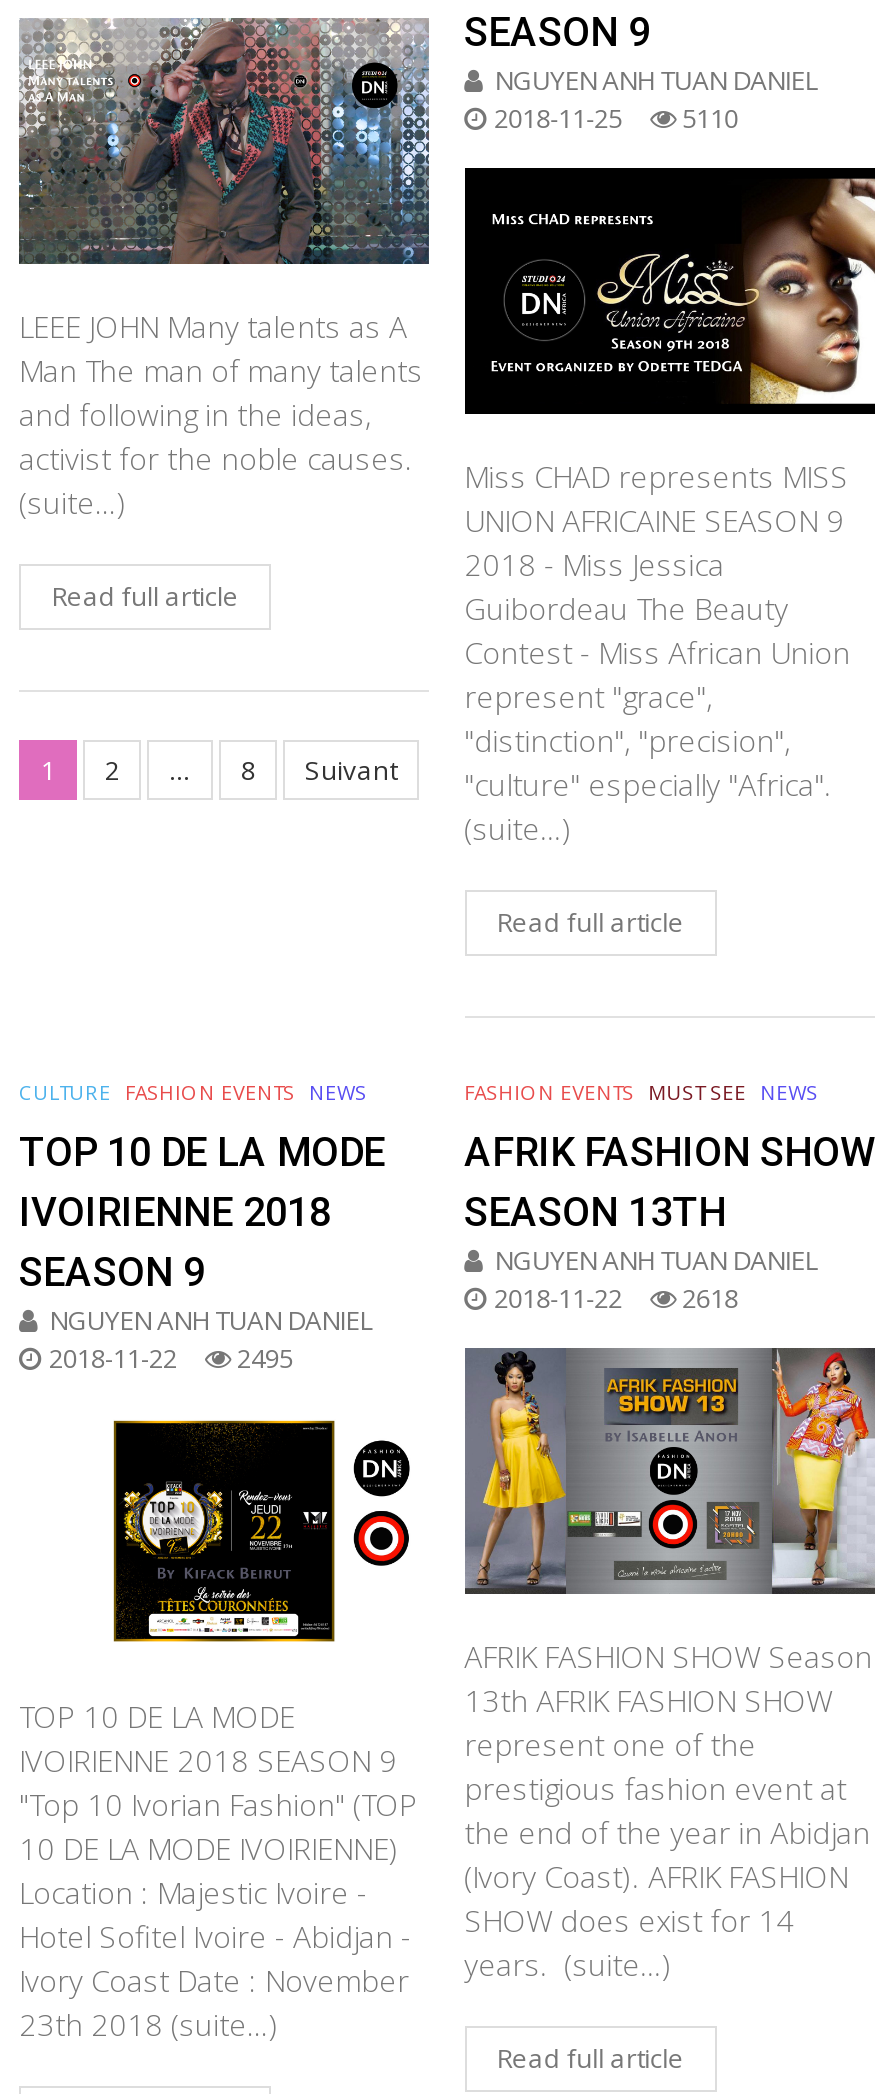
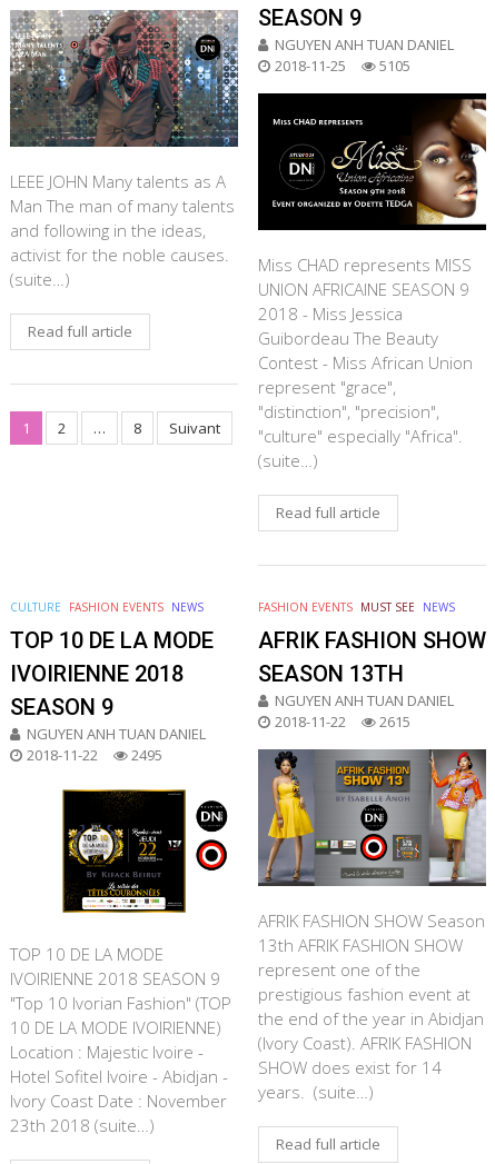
- 2018-11-25 5110
+ 2018-11-25 5105

- 2018-11-22 2618
+ 2018-11-22 2615
